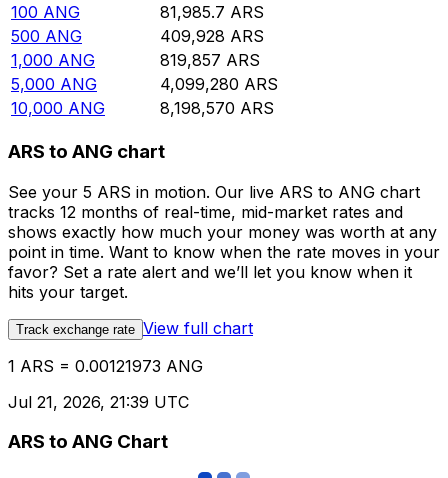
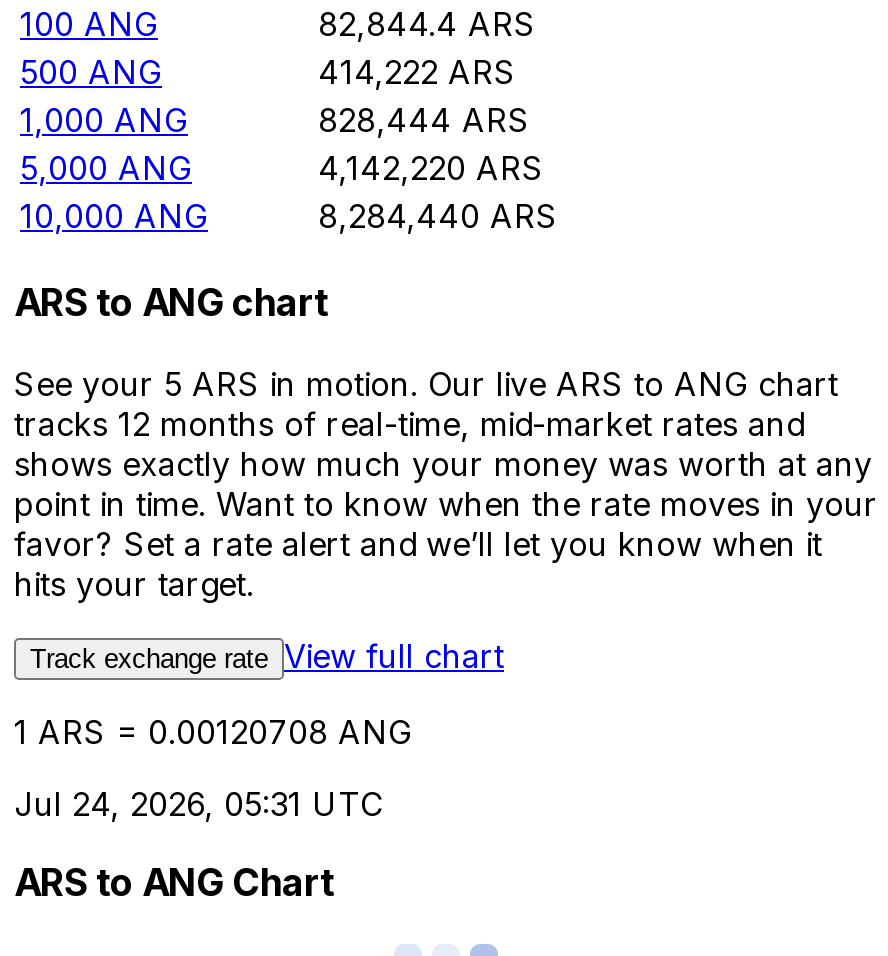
- 81,985.7 ARS
+ 82,844.4 ARS

- 409,928 ARS
+ 414,222 ARS

- 819,857 ARS
+ 828,444 ARS

- 4,099,280 ARS
+ 4,142,220 ARS

- 8,198,570 ARS
+ 8,284,440 ARS

- 1 ARS = 0.00121973 ANG
+ 1 ARS = 0.00120708 ANG

- Jul 21, 2026, 21:39 UTC
+ Jul 24, 2026, 05:31 UTC
